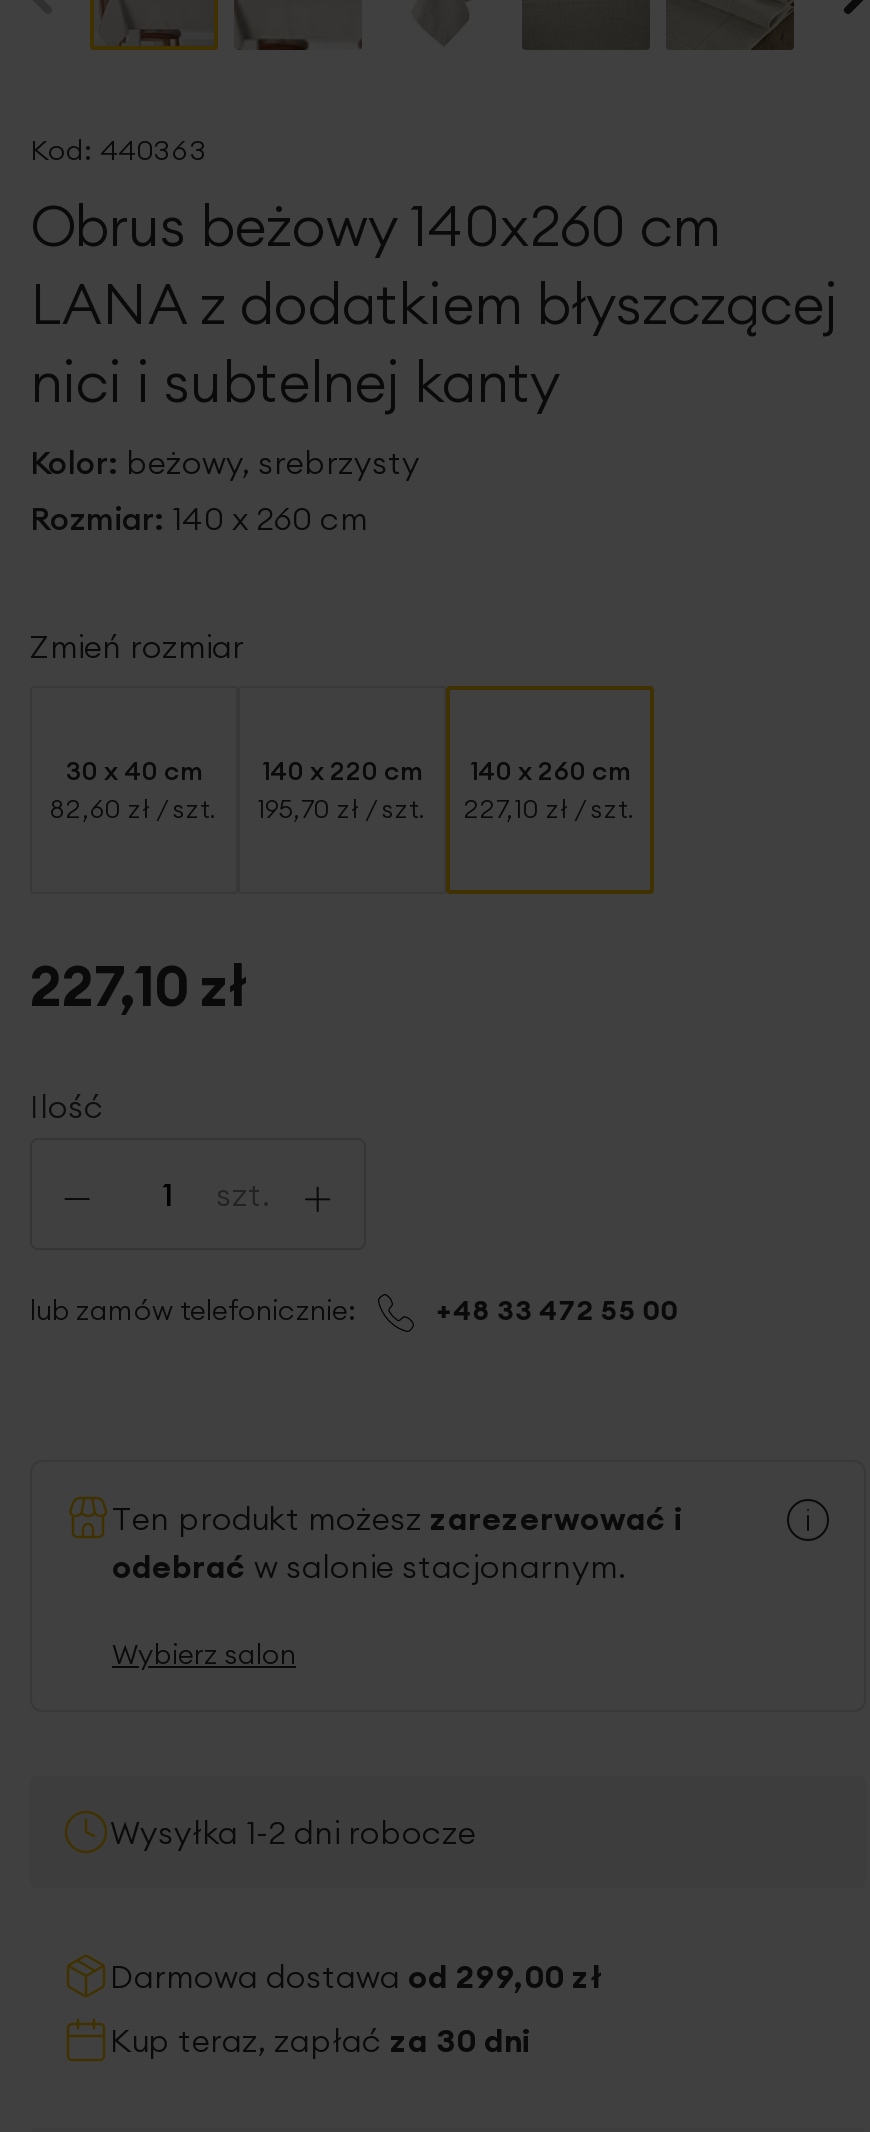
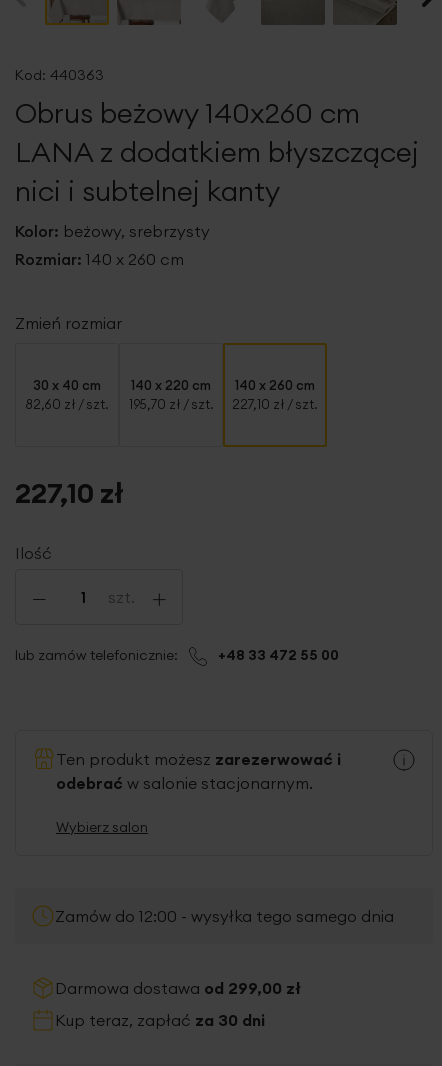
- Wysyłka 1-2 dni robocze
+ Zamów do 12:00 - wysyłka tego samego dnia
